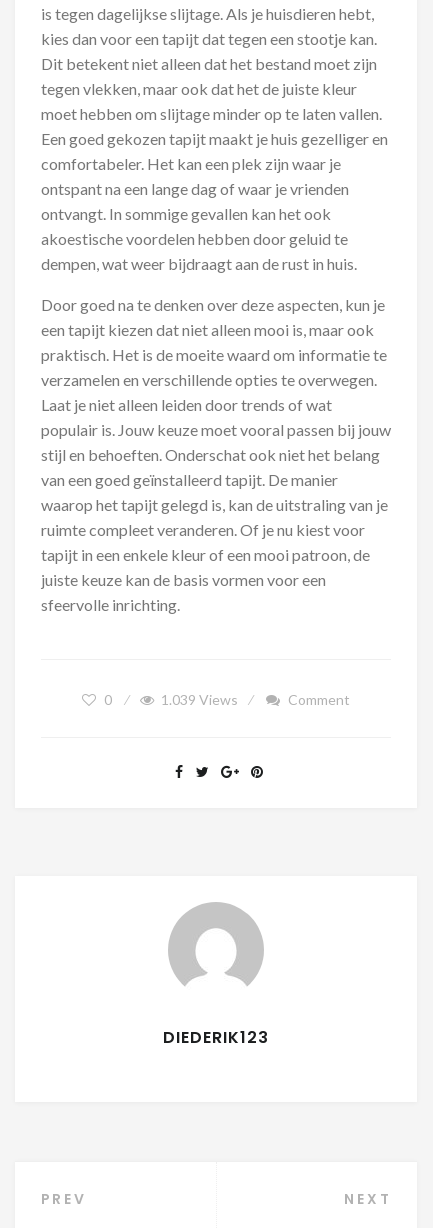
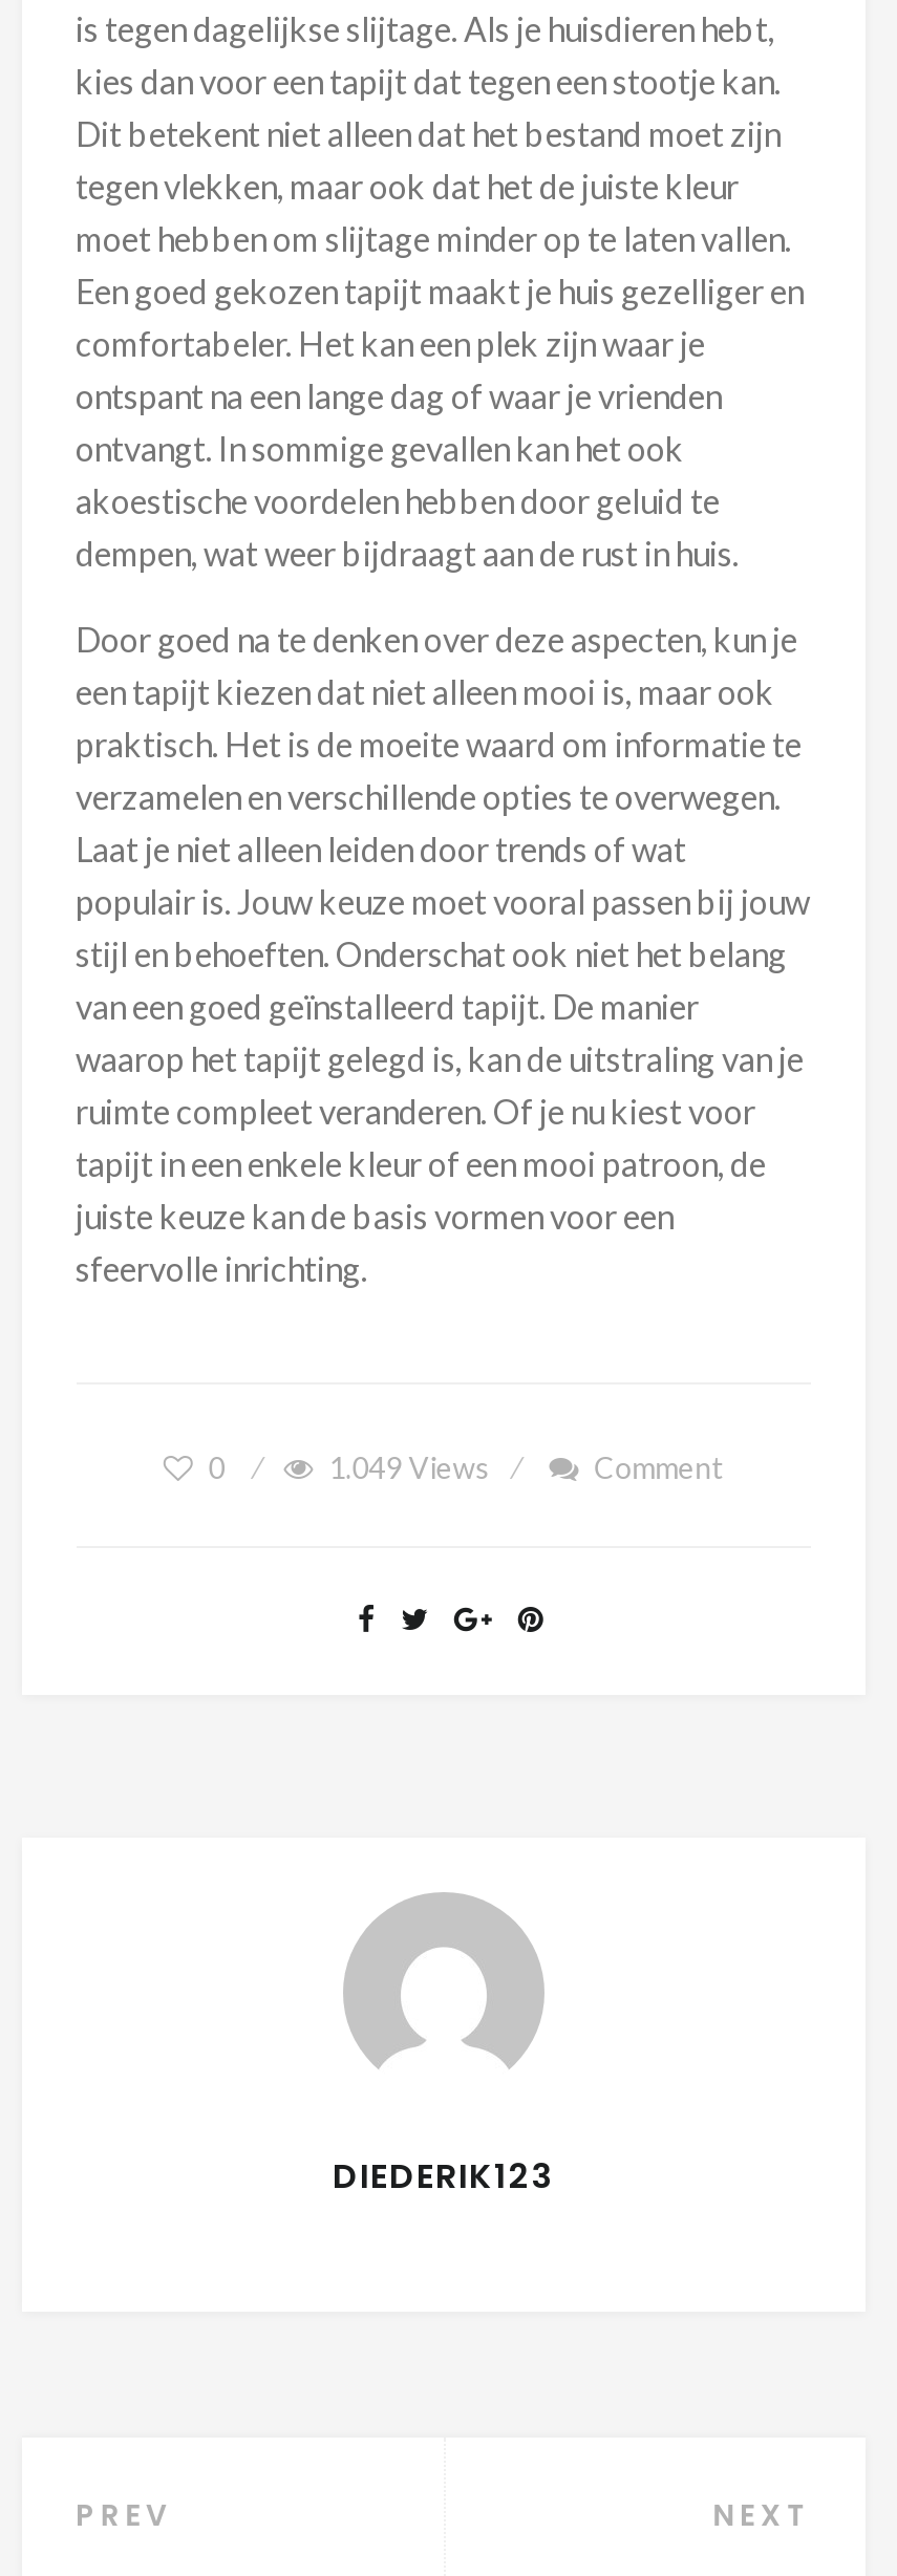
- 1.039 Views
+ 1.049 Views
